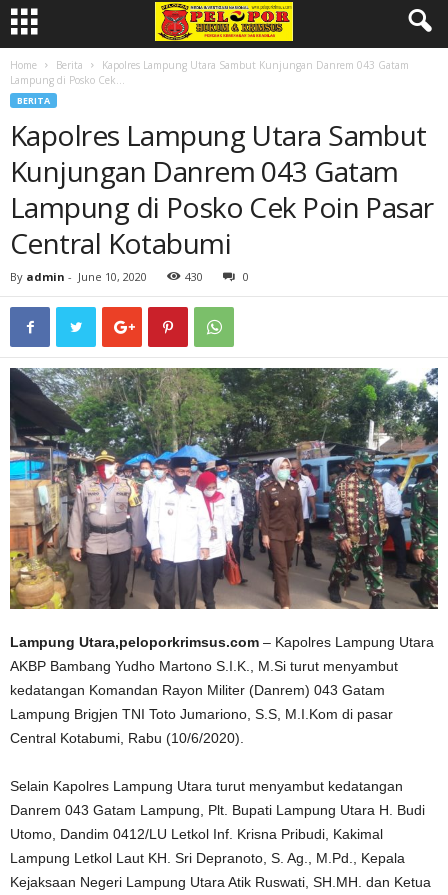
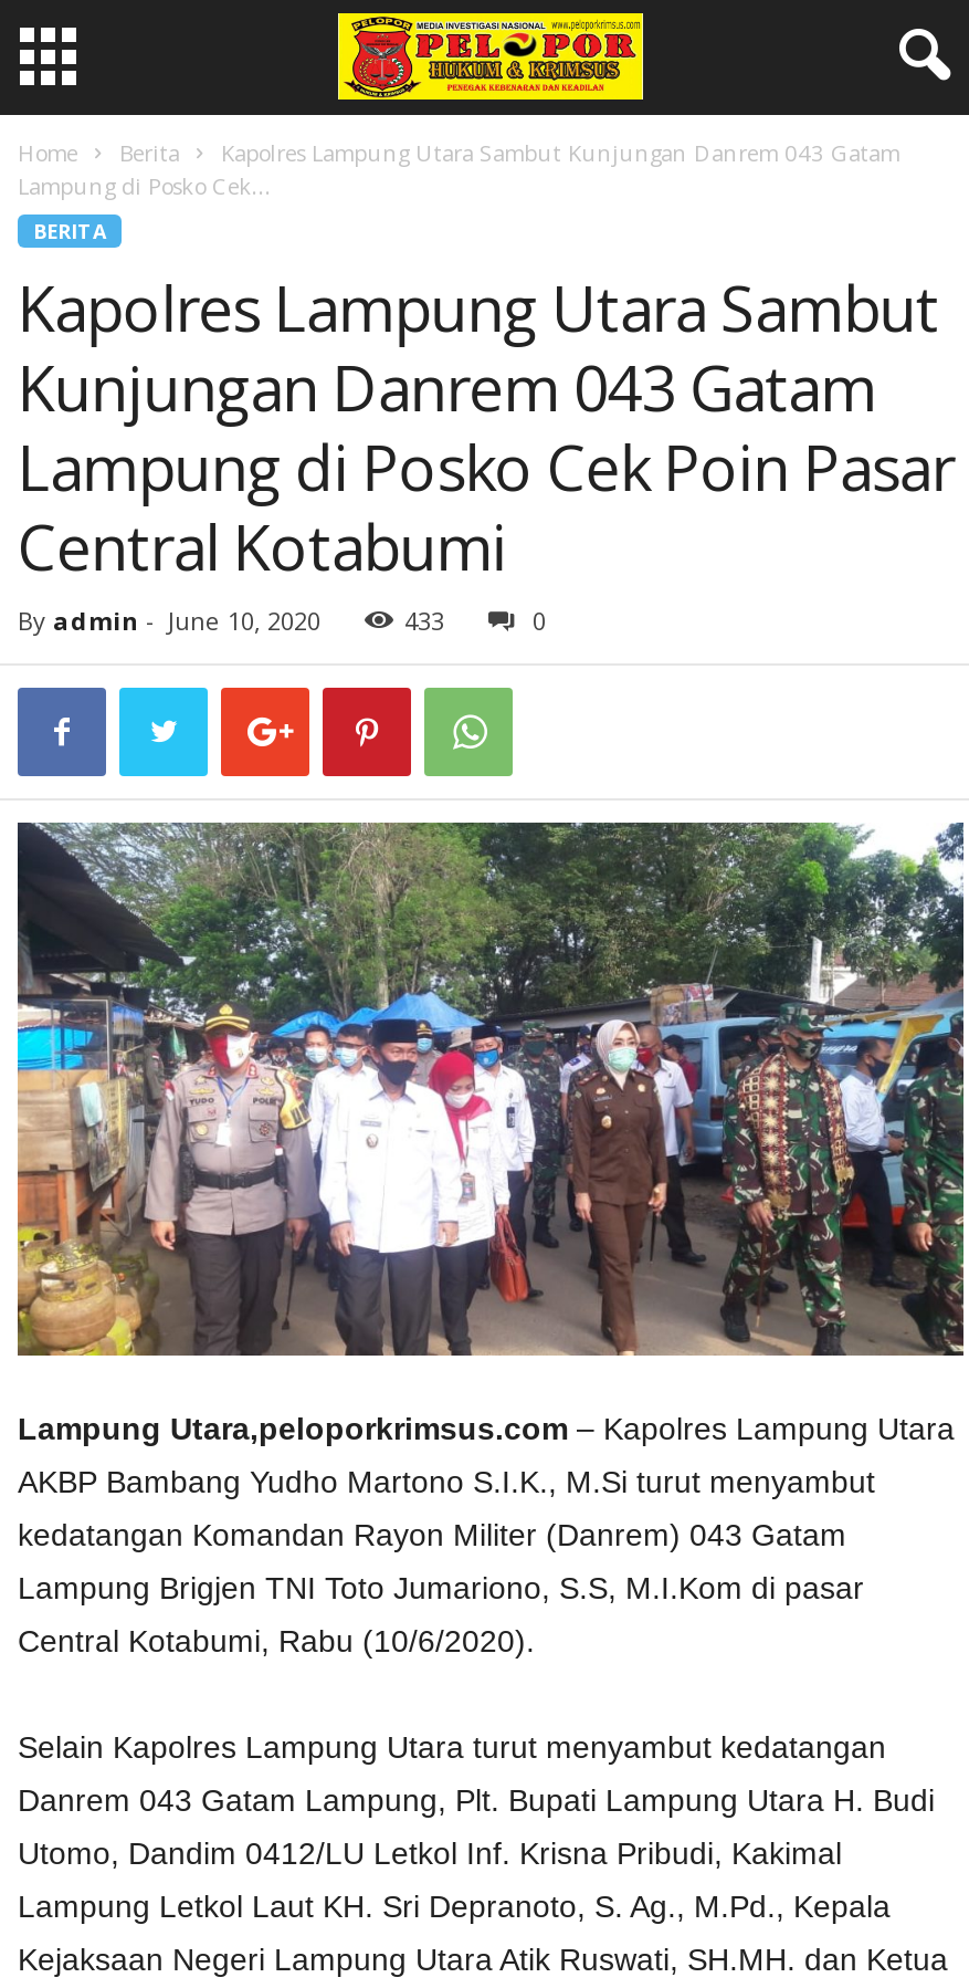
- 430
+ 433
